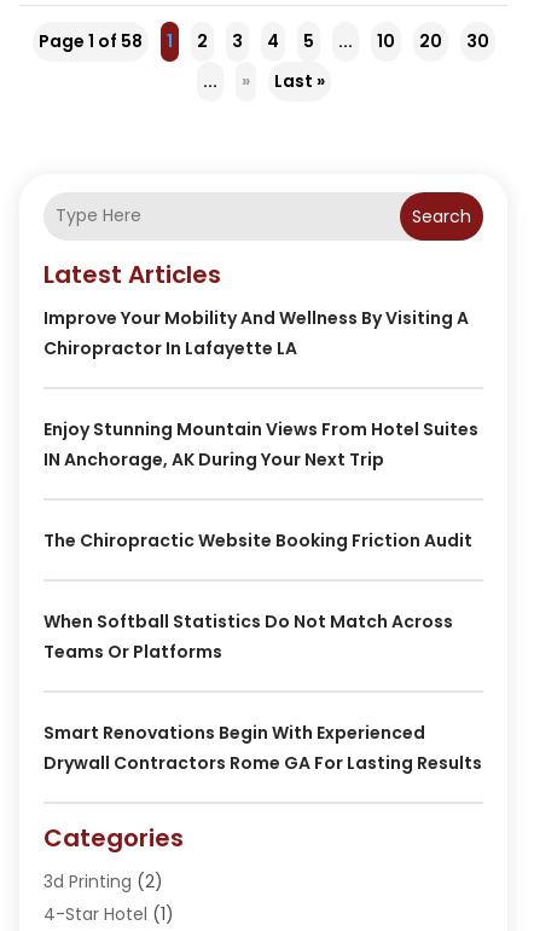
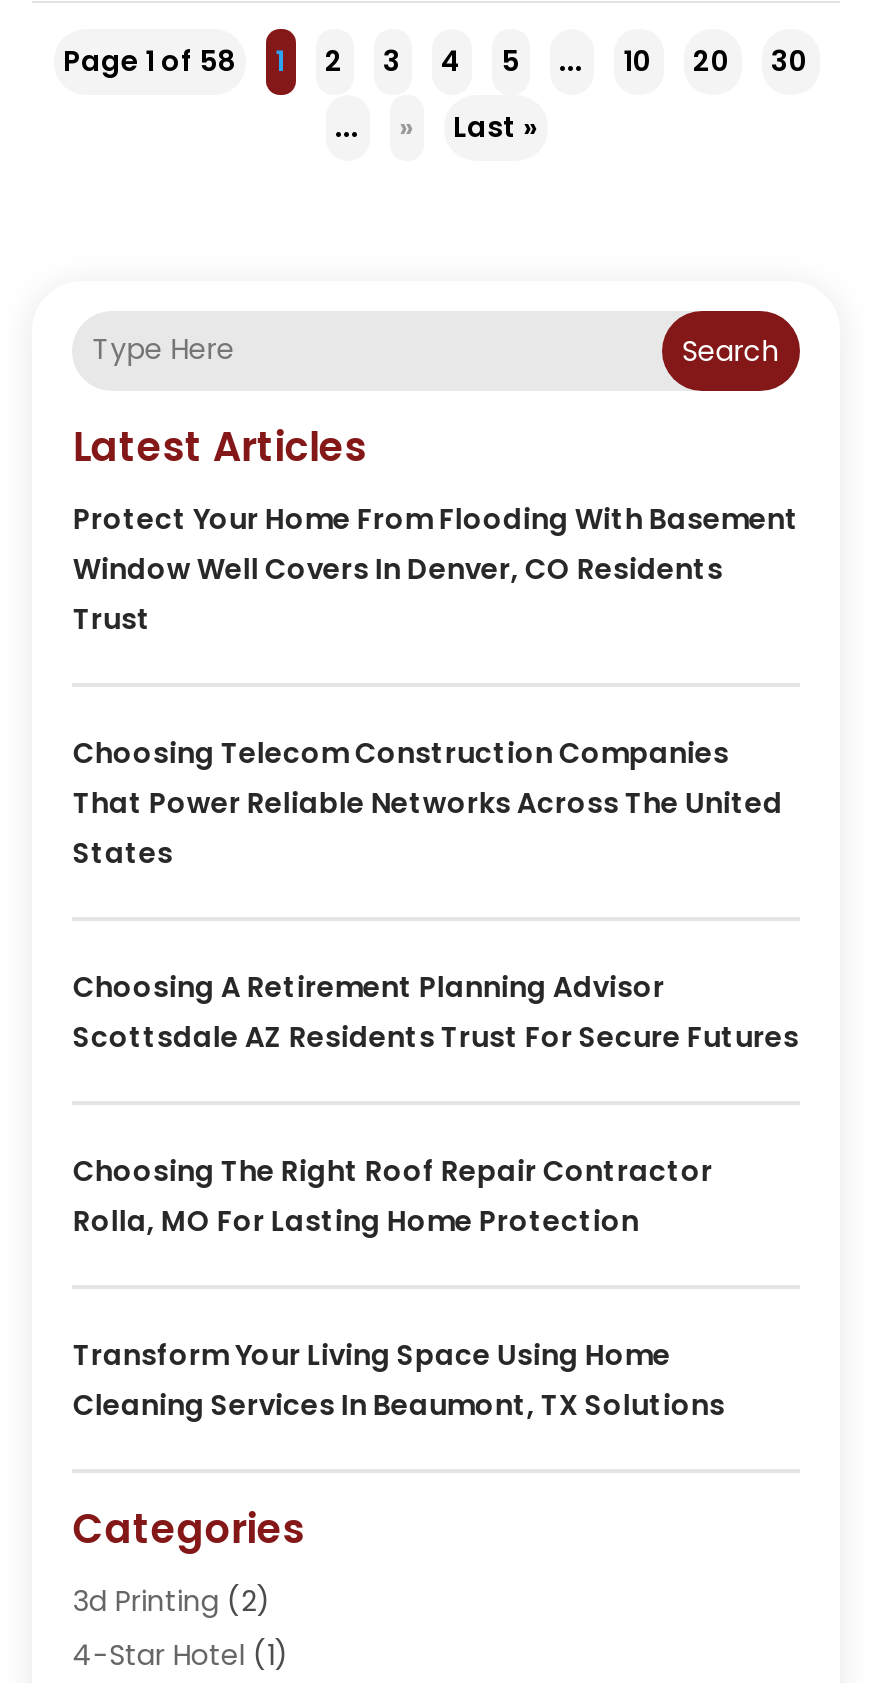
- Improve Your Mobility And Wellness By Visiting A
- Chiropractor In Lafayette LA
+ Protect Your Home From Flooding With Basement
+ Window Well Covers In Denver, CO Residents
+ Trust

- Enjoy Stunning Mountain Views From Hotel Suites
- IN Anchorage, AK During Your Next Trip
+ Choosing Telecom Construction Companies
+ That Power Reliable Networks Across The United
+ States

- The Chiropractic Website Booking Friction Audit
+ Choosing A Retirement Planning Advisor
+ Scottsdale AZ Residents Trust For Secure Futures

- When Softball Statistics Do Not Match Across
- Teams Or Platforms
+ Choosing The Right Roof Repair Contractor
+ Rolla, MO For Lasting Home Protection

- Smart Renovations Begin With Experienced
- Drywall Contractors Rome GA For Lasting Results
+ Transform Your Living Space Using Home
+ Cleaning Services In Beaumont, TX Solutions
